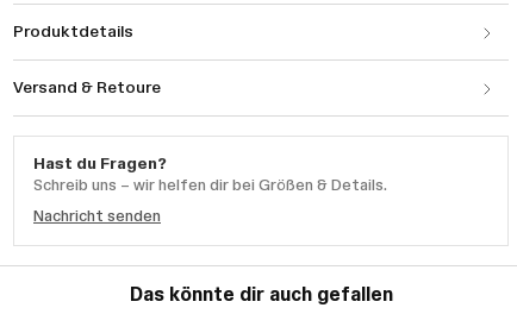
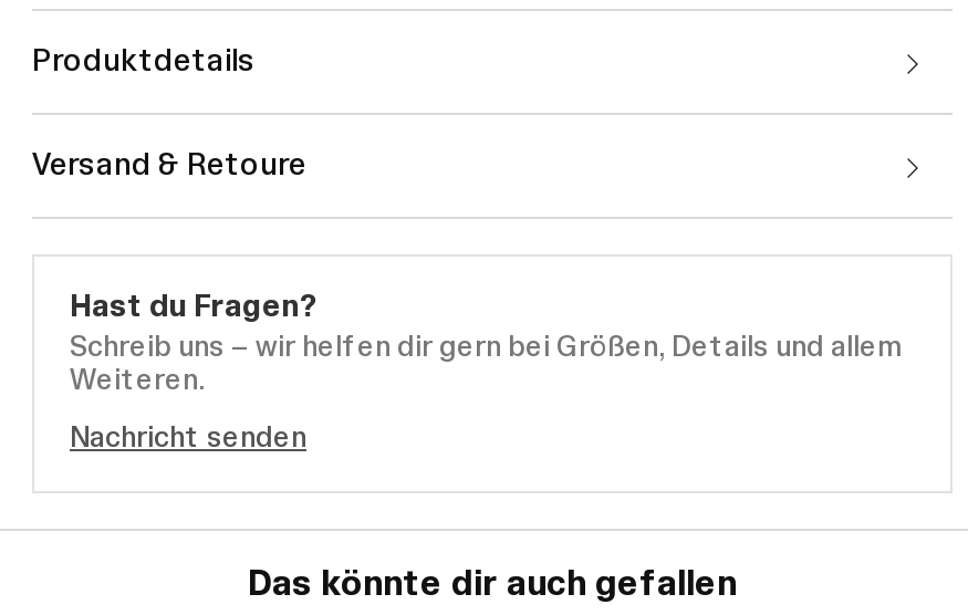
- Schreib uns – wir helfen dir bei Größen & Details.
+ Schreib uns – wir helfen dir gern bei Größen, Details und allem
+ Weiteren.
